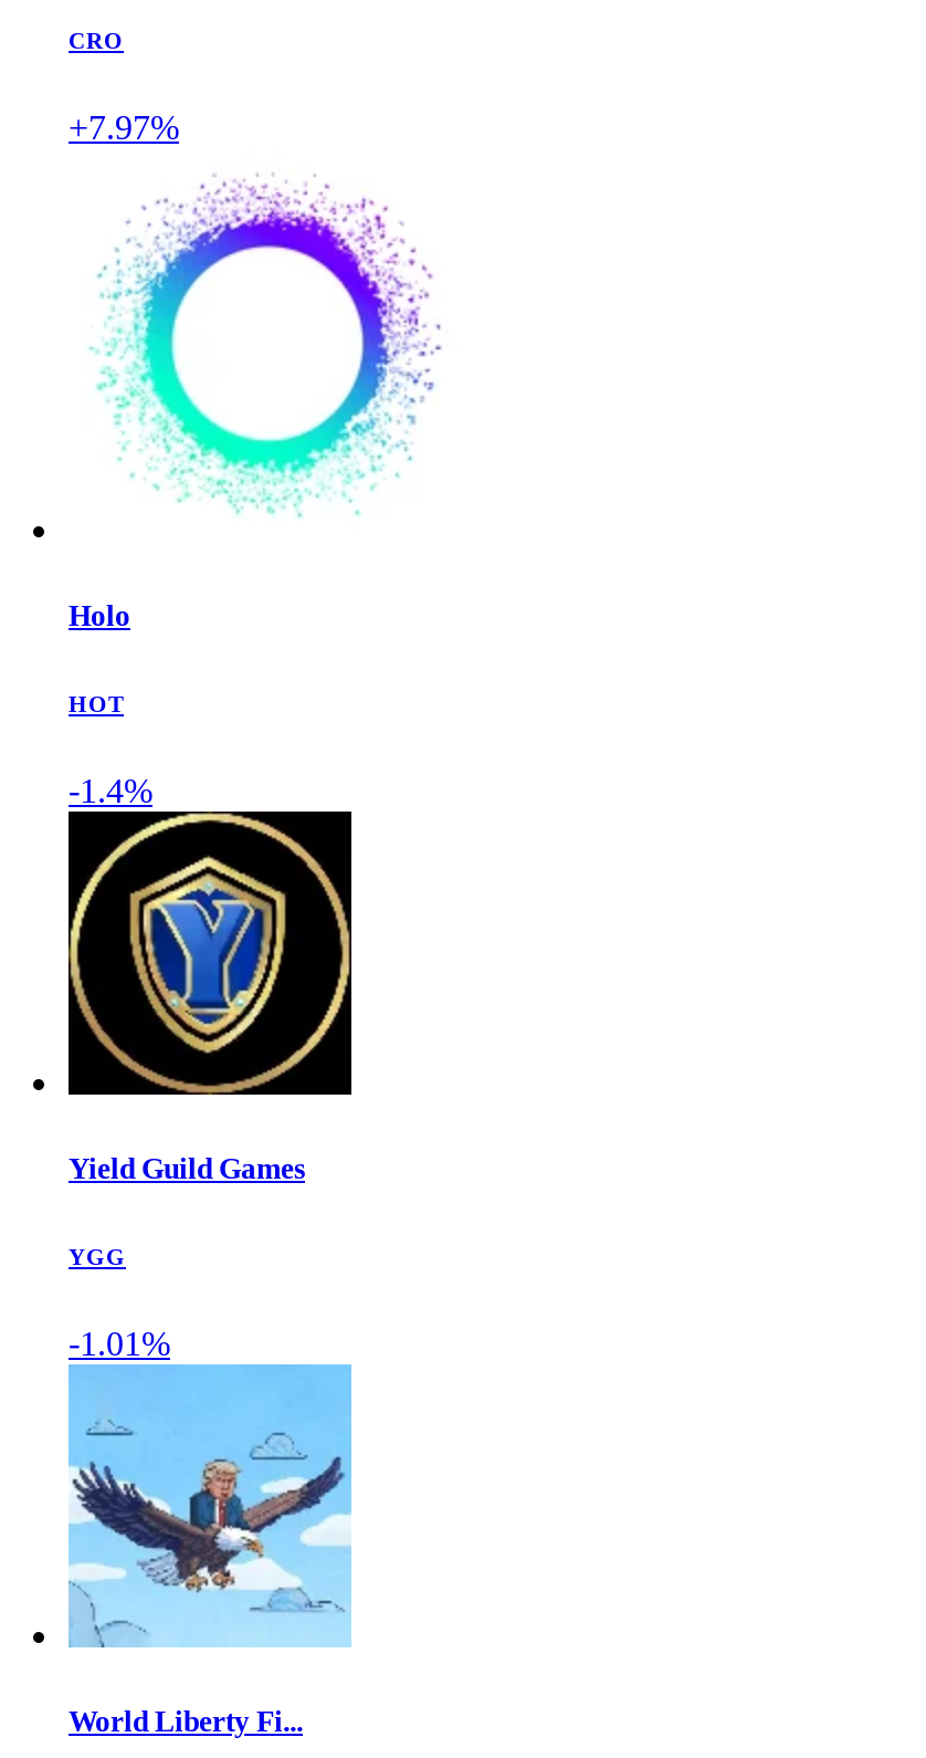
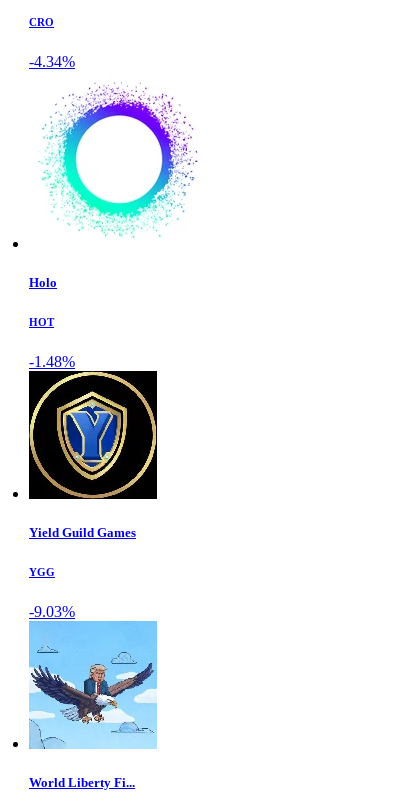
- +7.97%
+ -4.34%

- -1.4%
+ -1.48%

- -1.01%
+ -9.03%
